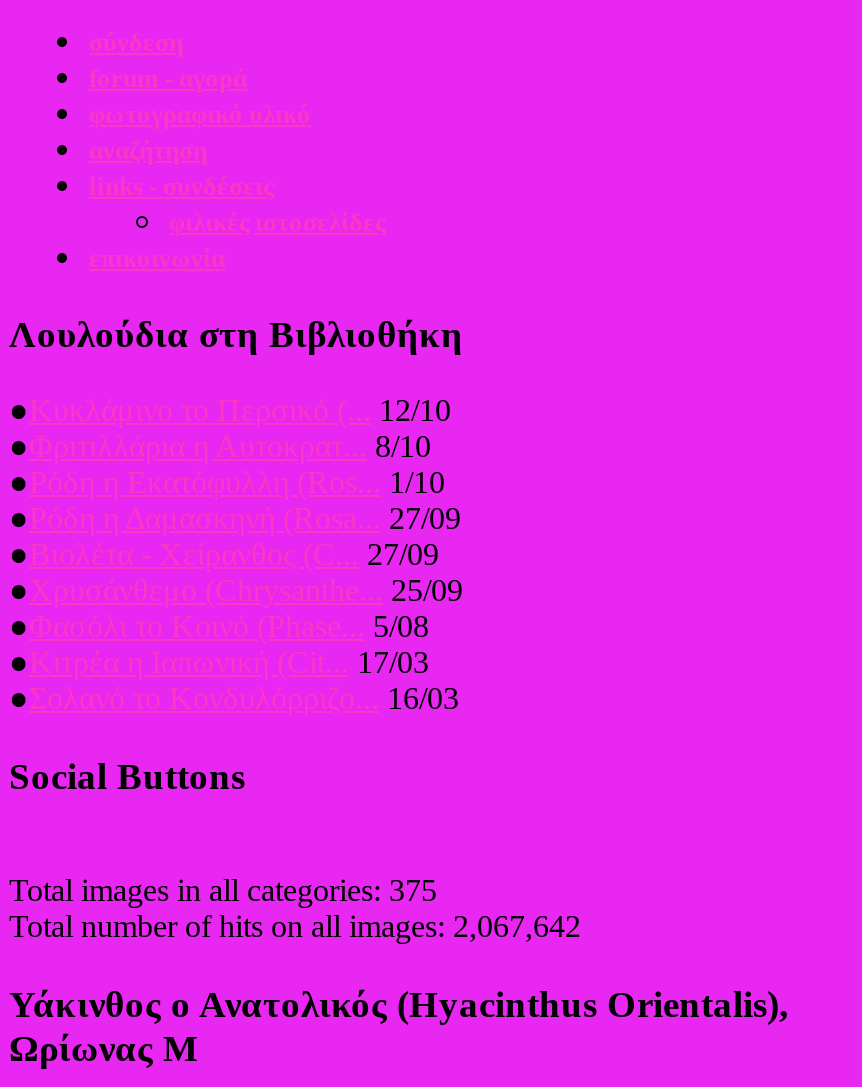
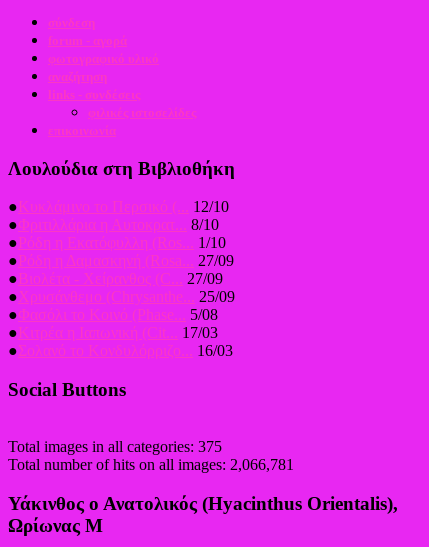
- Total number of hits on all images: 2,067,642
+ Total number of hits on all images: 2,066,781
